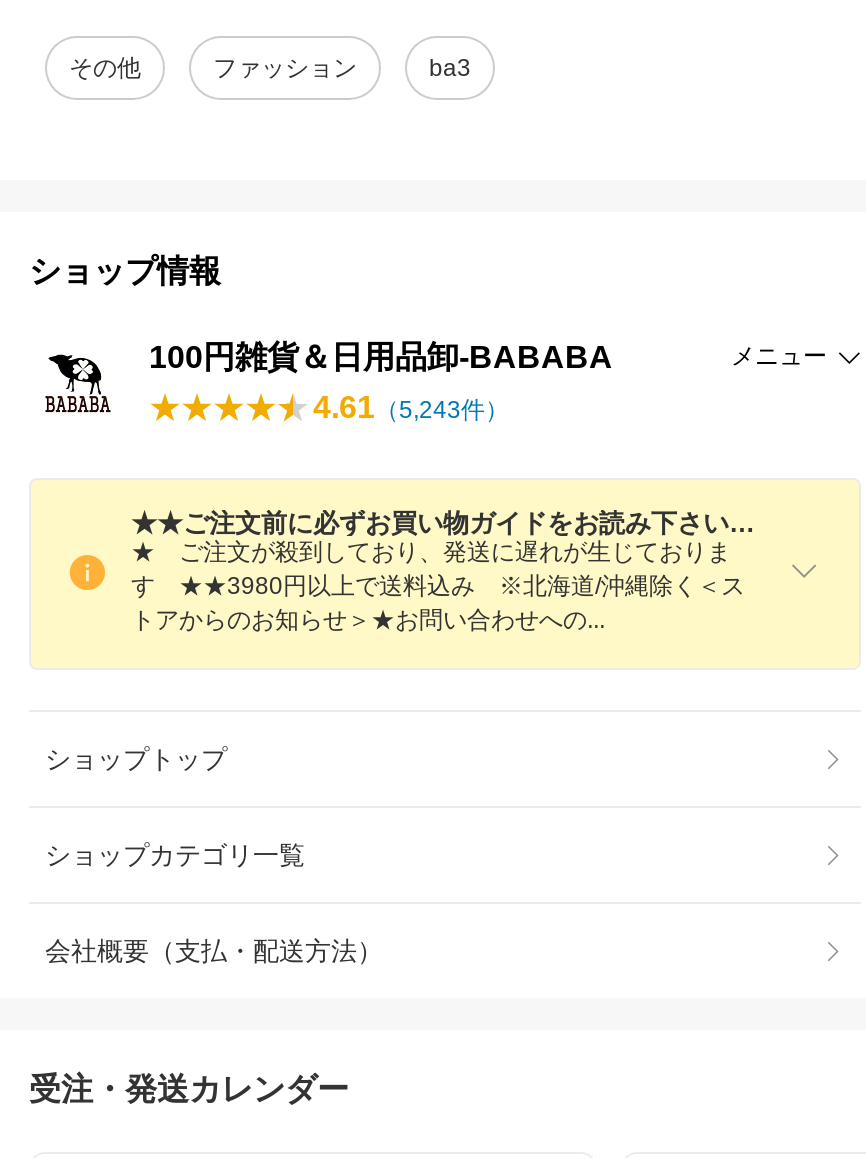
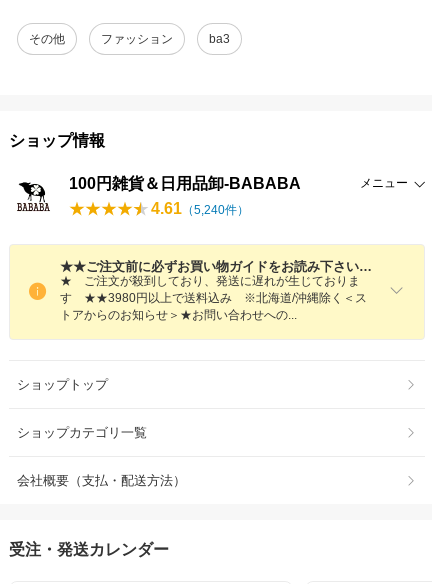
- 4.61（5,243件）
+ 4.61（5,240件）
